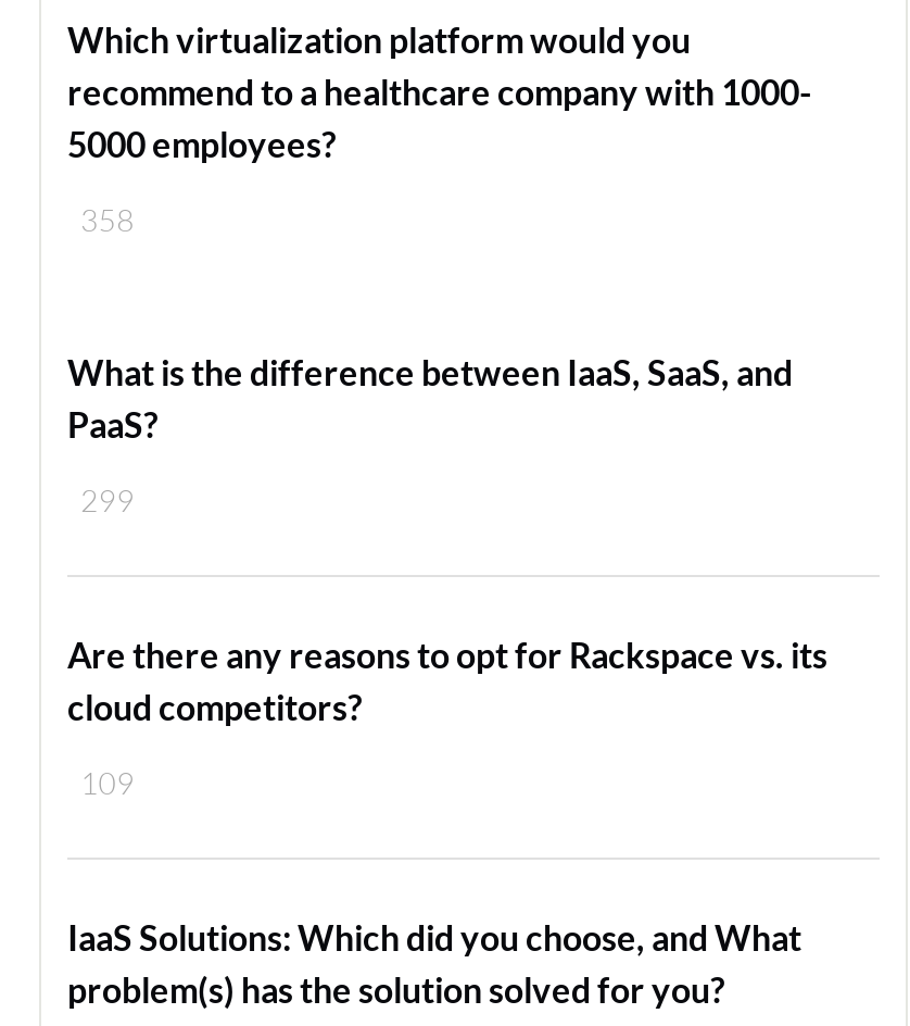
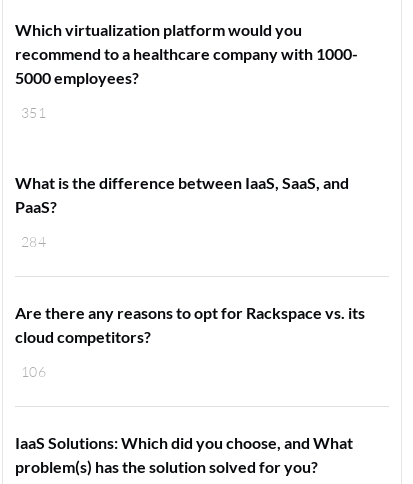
- 358
+ 351

- 299
+ 284

- 109
+ 106
